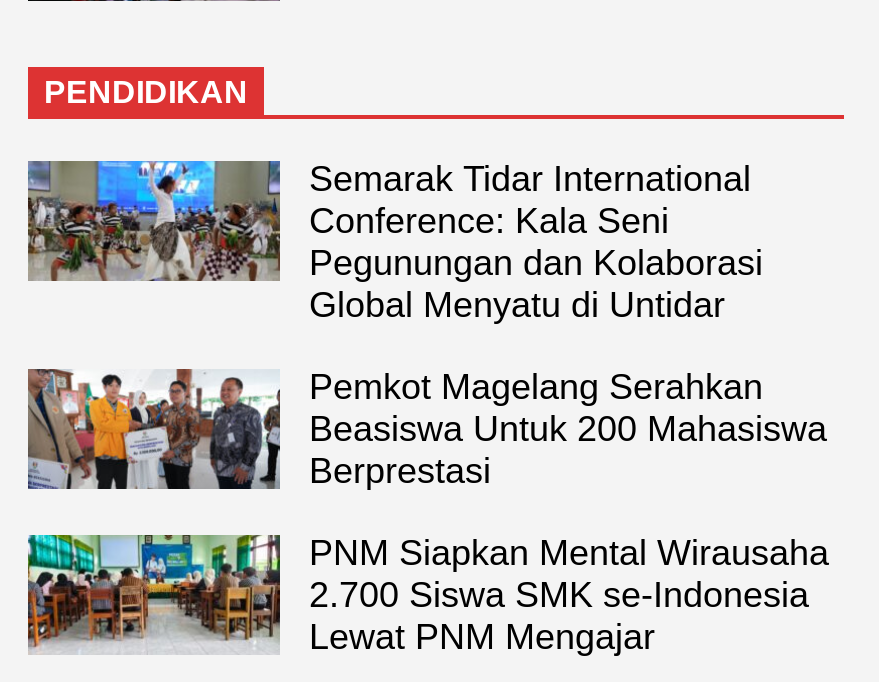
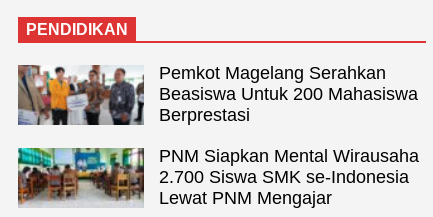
- [image]
- Semarak Tidar International
- Conference: Kala Seni
- Pegunungan dan Kolaborasi
- Global Menyatu di Untidar
